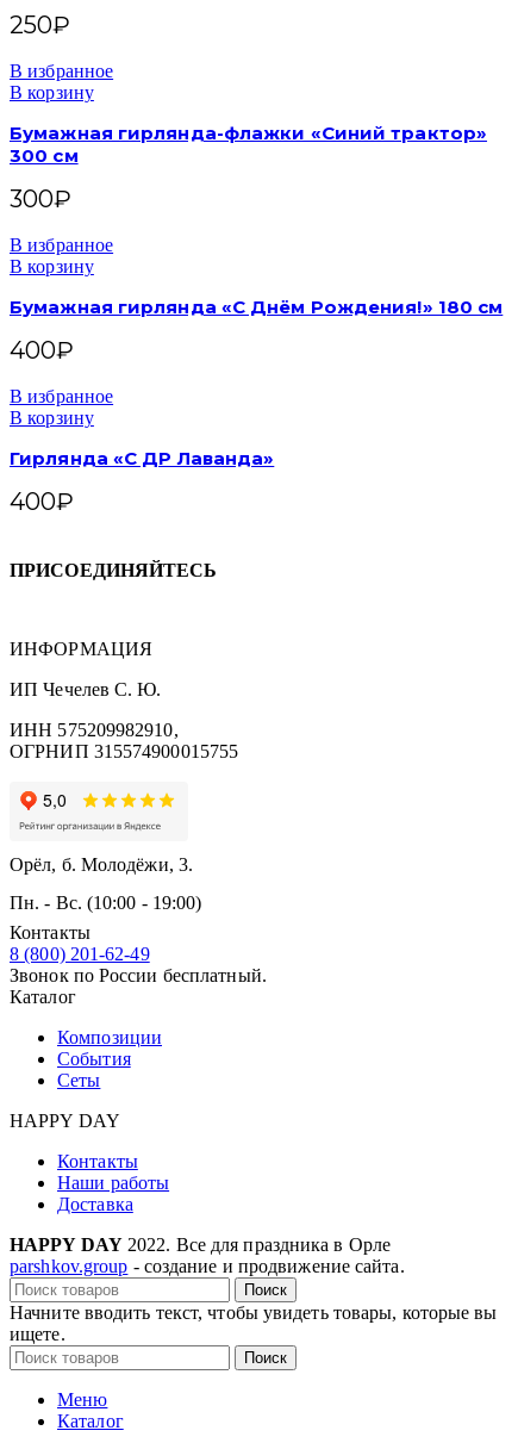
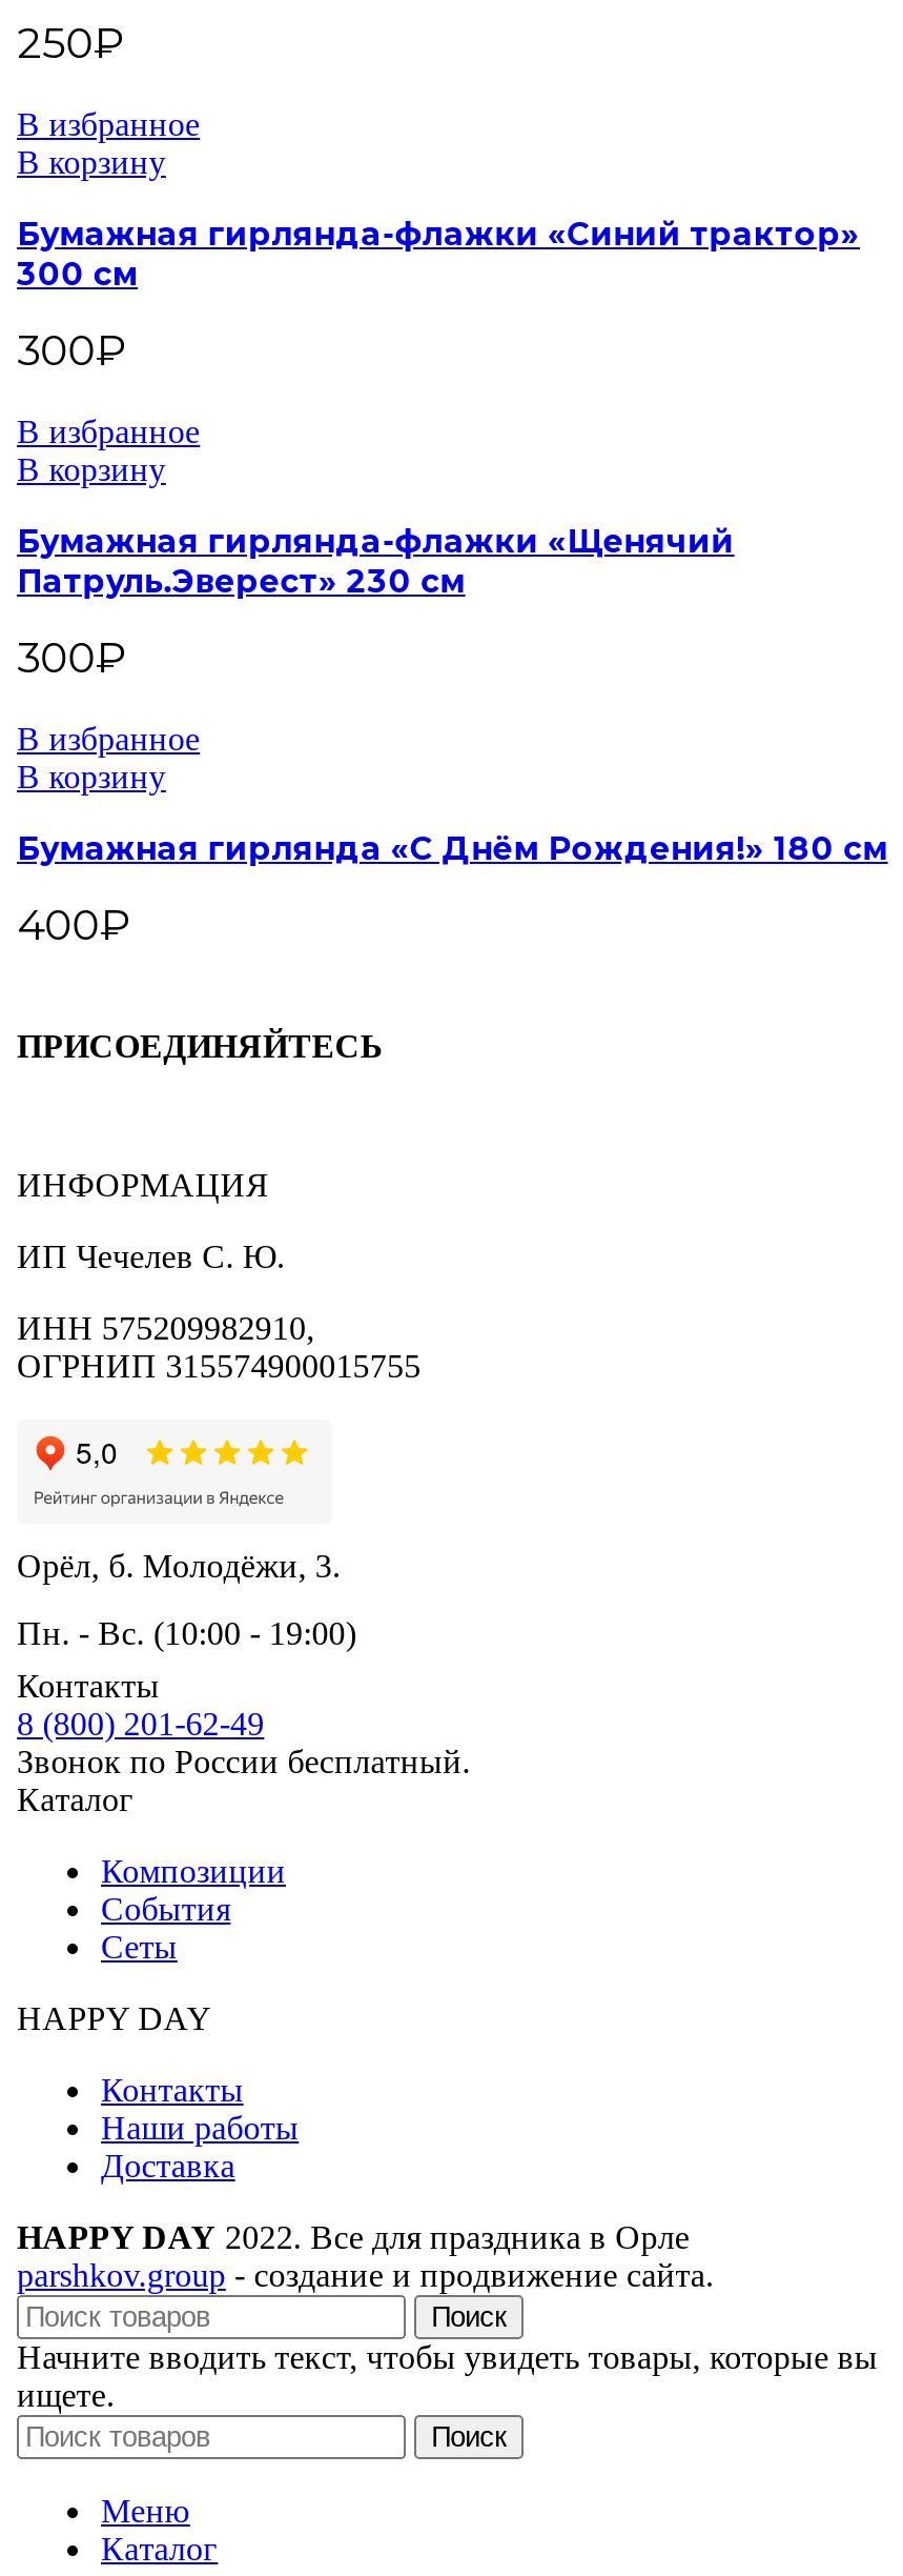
+ Бумажная гирлянда-флажки «Щенячий
+ Патруль.Эверест» 230 см

moved down: Бумажная гирлянда «С Днём Рождения!» 180 см

- 400₽
+ 300₽

- Гирлянда «С ДР Лаванда»
